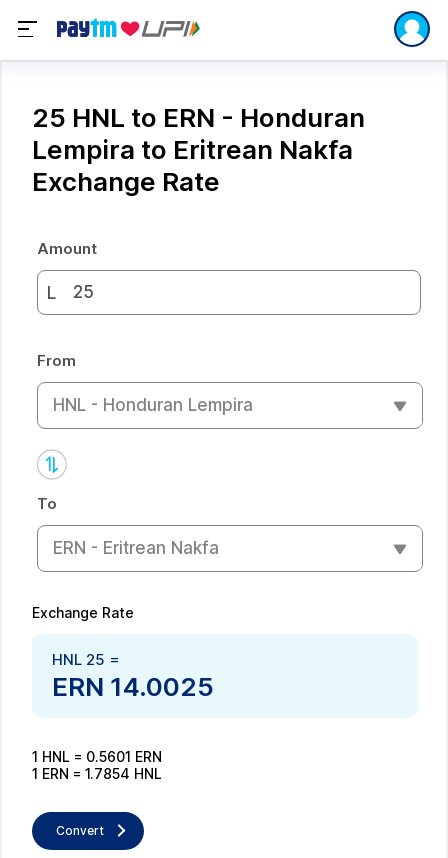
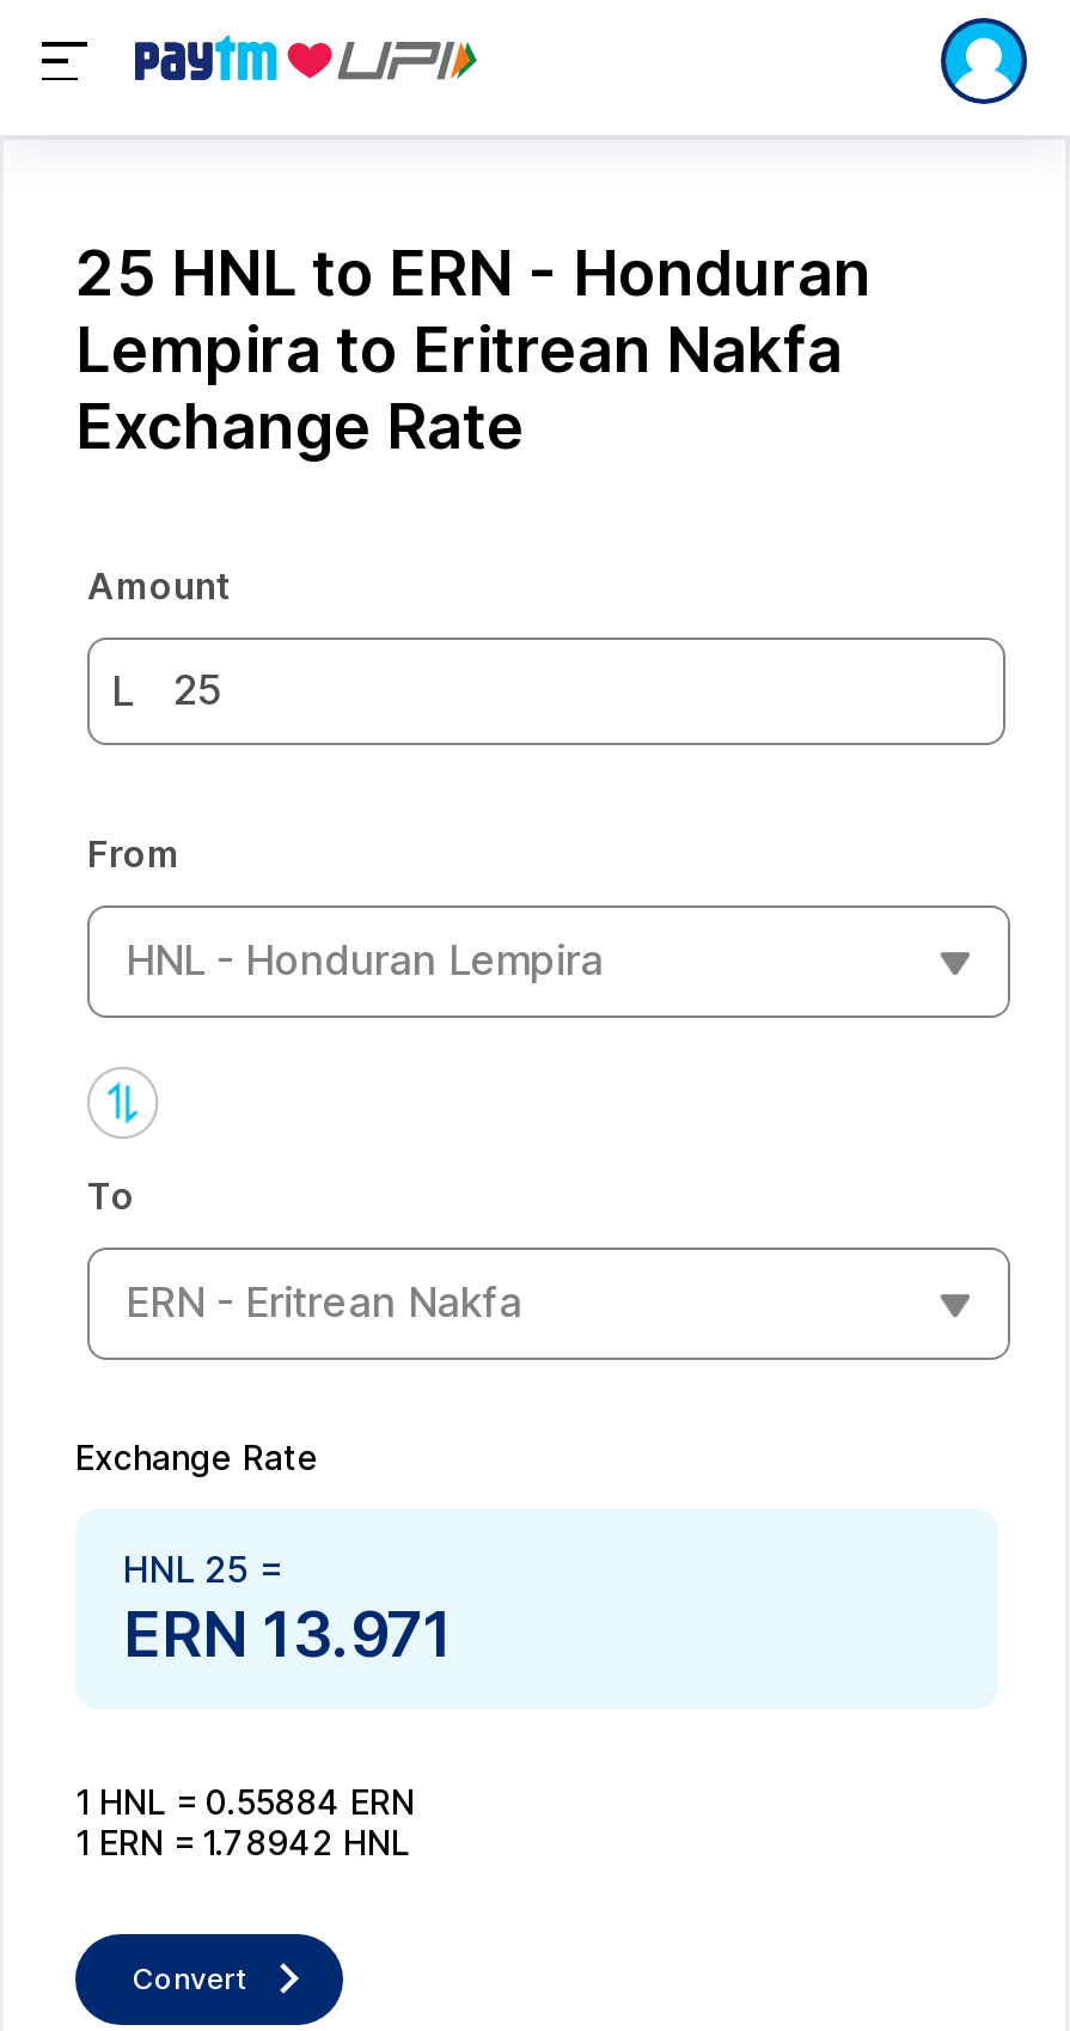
- ERN 14.0025
+ ERN 13.971

- 1 HNL = 0.5601 ERN
+ 1 HNL = 0.55884 ERN

- 1 ERN = 1.7854 HNL
+ 1 ERN = 1.78942 HNL
